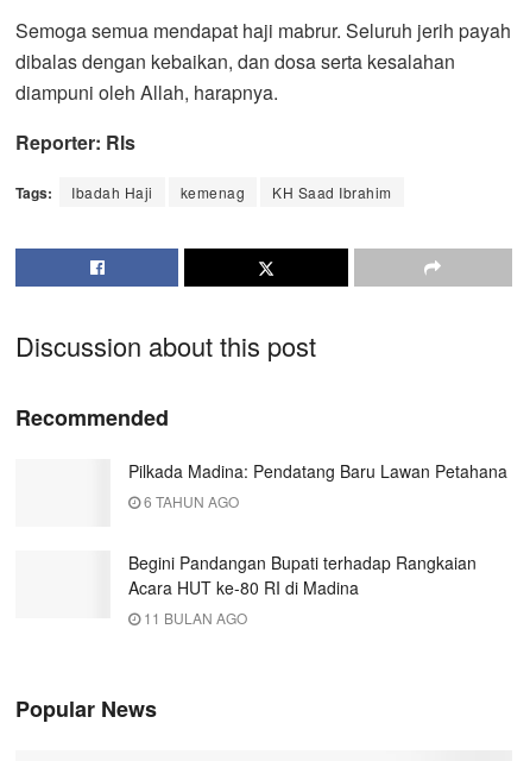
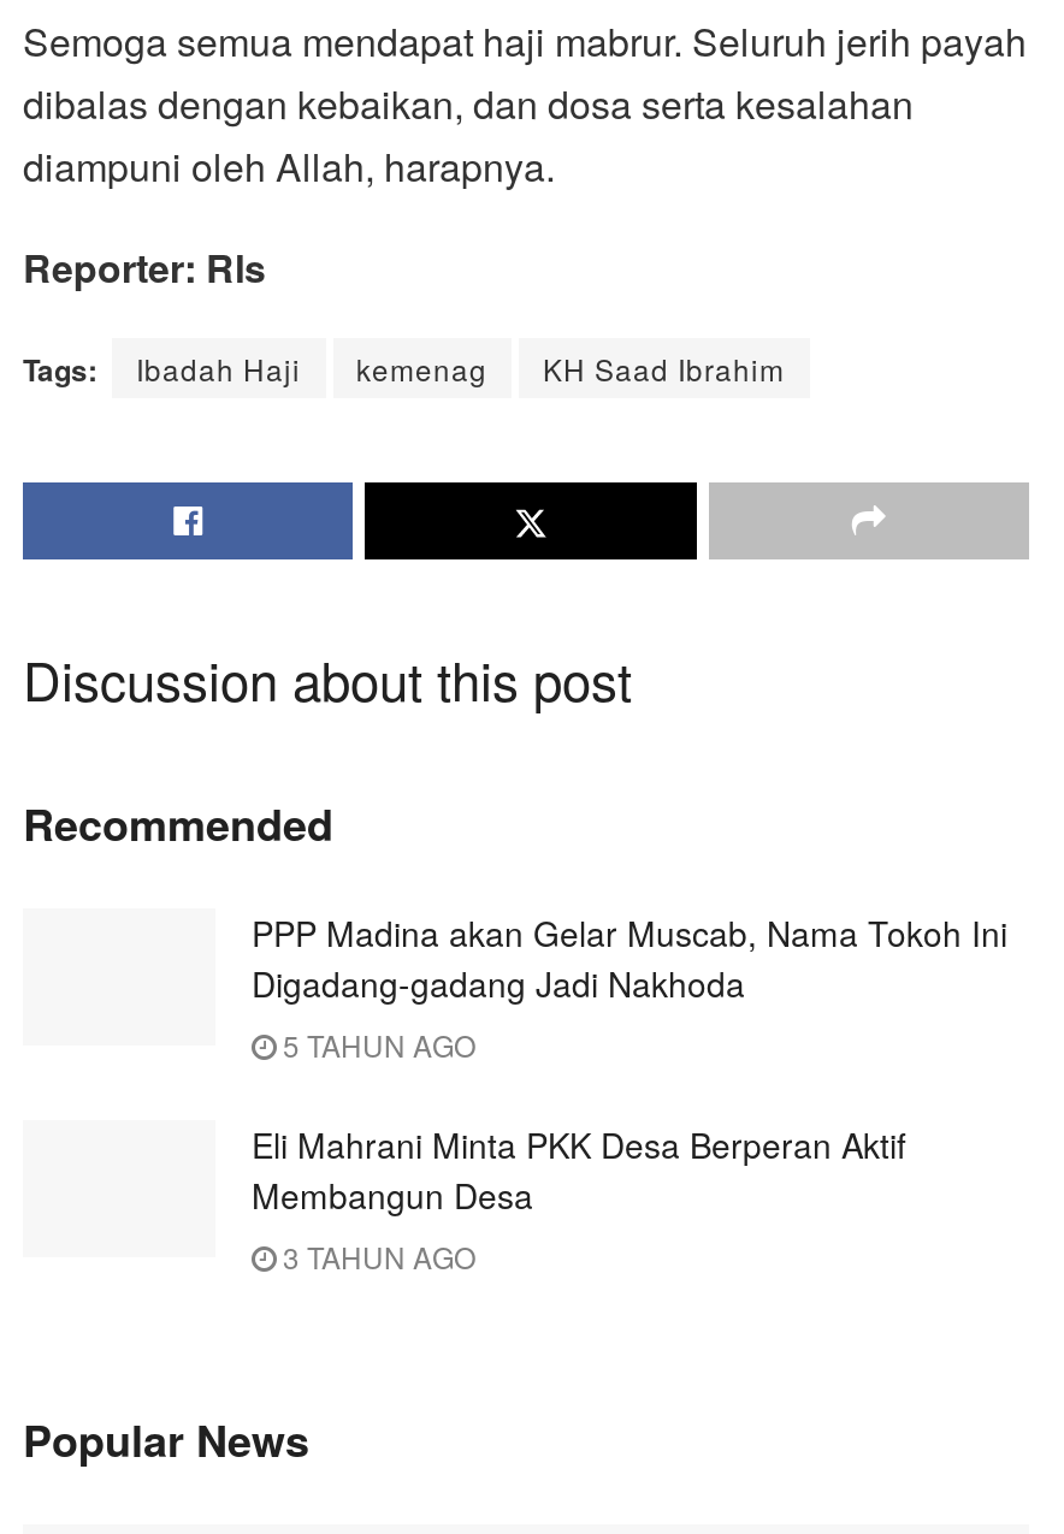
- Pilkada Madina: Pendatang Baru Lawan Petahana
- 6 TAHUN AGO
+ PPP Madina akan Gelar Muscab, Nama Tokoh Ini
+ Digadang-gadang Jadi Nakhoda
+ 5 TAHUN AGO

- Begini Pandangan Bupati terhadap Rangkaian
- Acara HUT ke-80 RI di Madina
- 11 BULAN AGO
+ Eli Mahrani Minta PKK Desa Berperan Aktif
+ Membangun Desa
+ 3 TAHUN AGO
